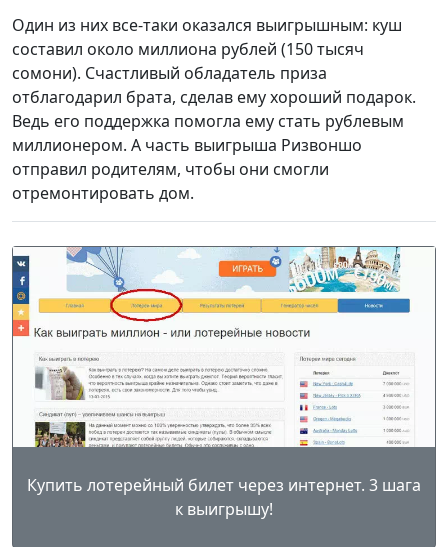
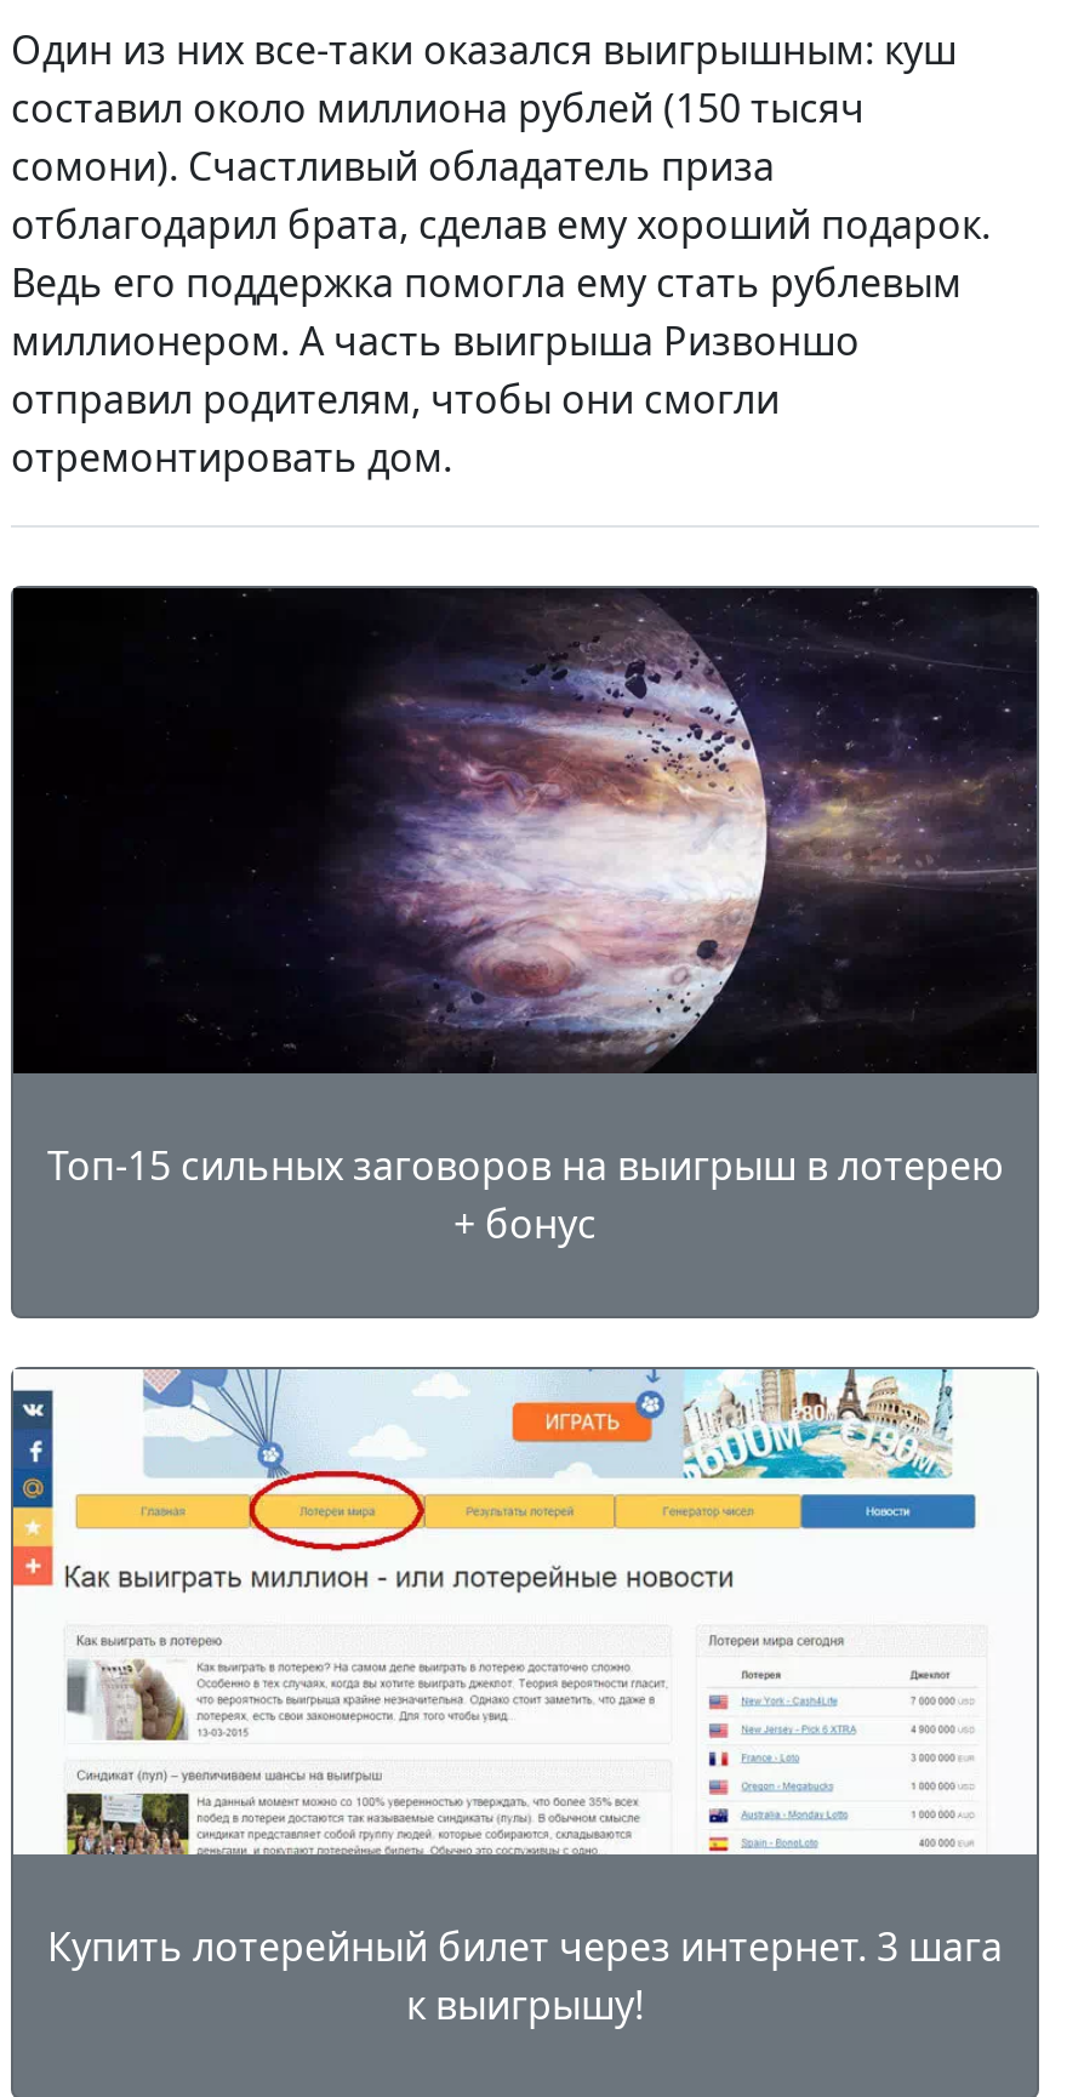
+ [image]
+ Топ-15 сильных заговоров на выигрыш в лотерею
+ + бонус
